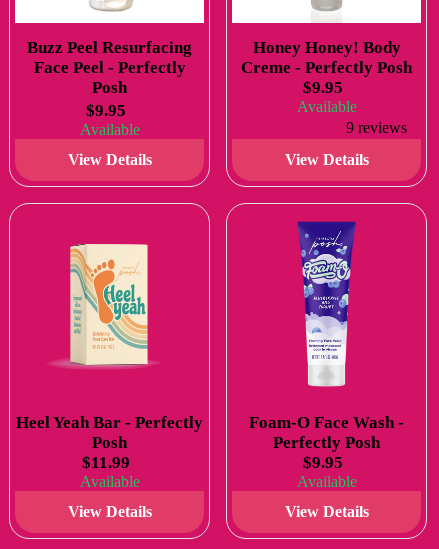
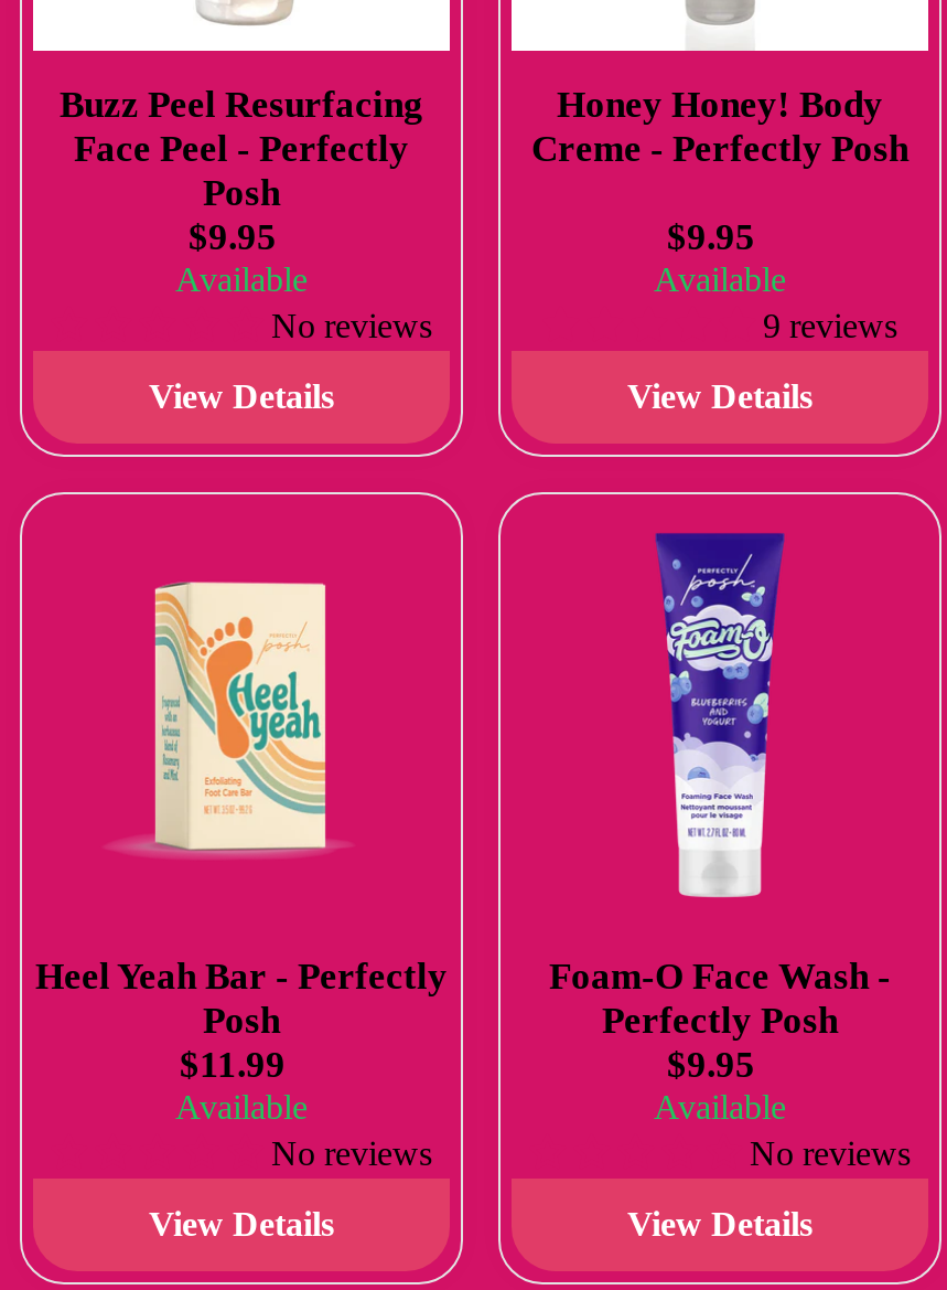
+ No reviews

+ No reviews

+ No reviews
